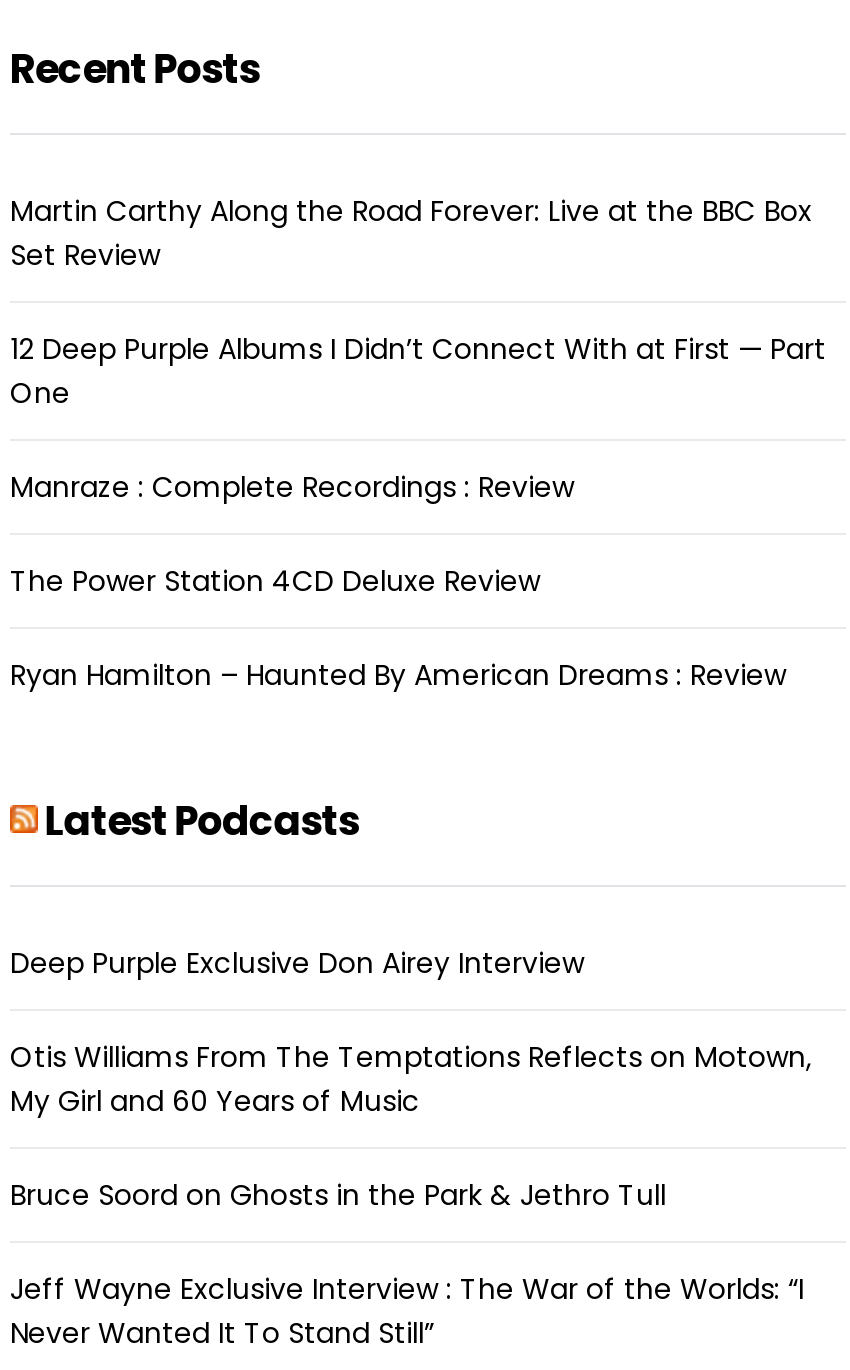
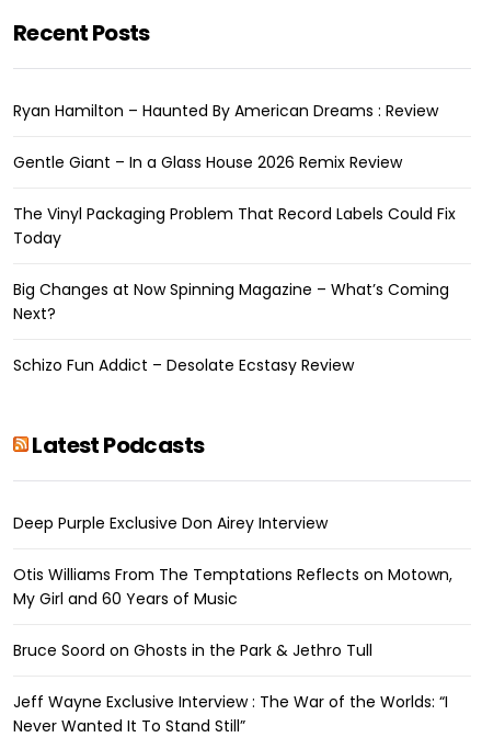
- Martin Carthy Along the Road Forever: Live at the BBC Box
- Set Review
- 12 Deep Purple Albums I Didn’t Connect With at First — Part
- One
- Manraze : Complete Recordings : Review
- The Power Station 4CD Deluxe Review

moved up: Ryan Hamilton – Haunted By American Dreams : Review

+ Gentle Giant – In a Glass House 2026 Remix Review
+ The Vinyl Packaging Problem That Record Labels Could Fix
+ Today
+ Big Changes at Now Spinning Magazine – What’s Coming
+ Next?
+ Schizo Fun Addict – Desolate Ecstasy Review
